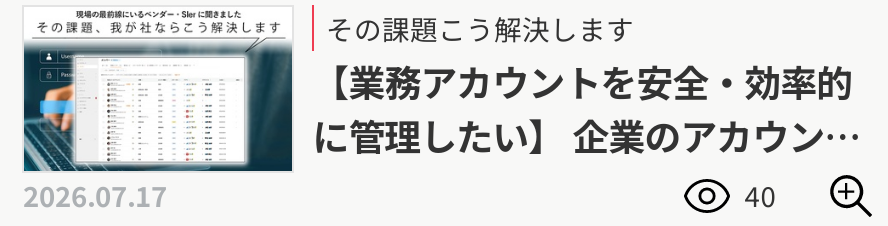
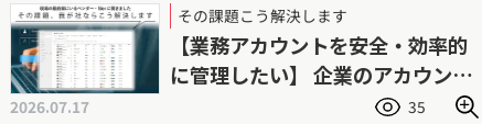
- 40
+ 35
